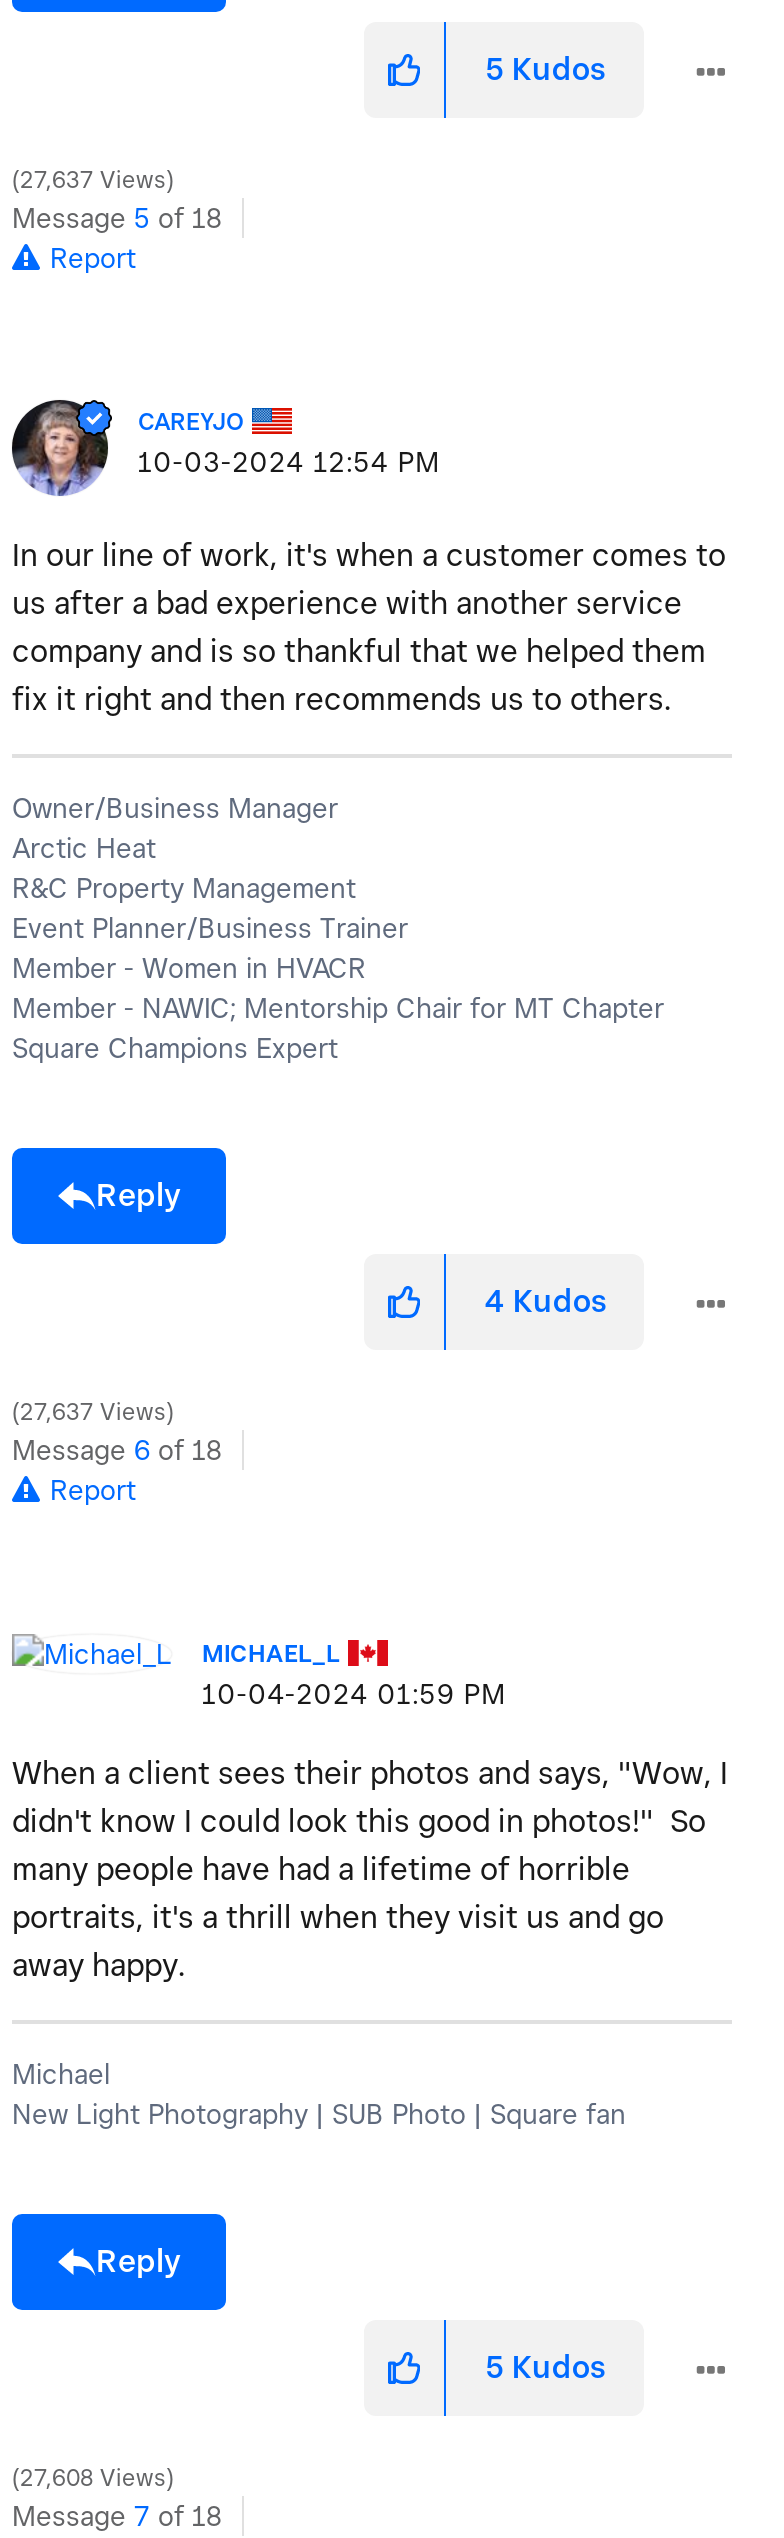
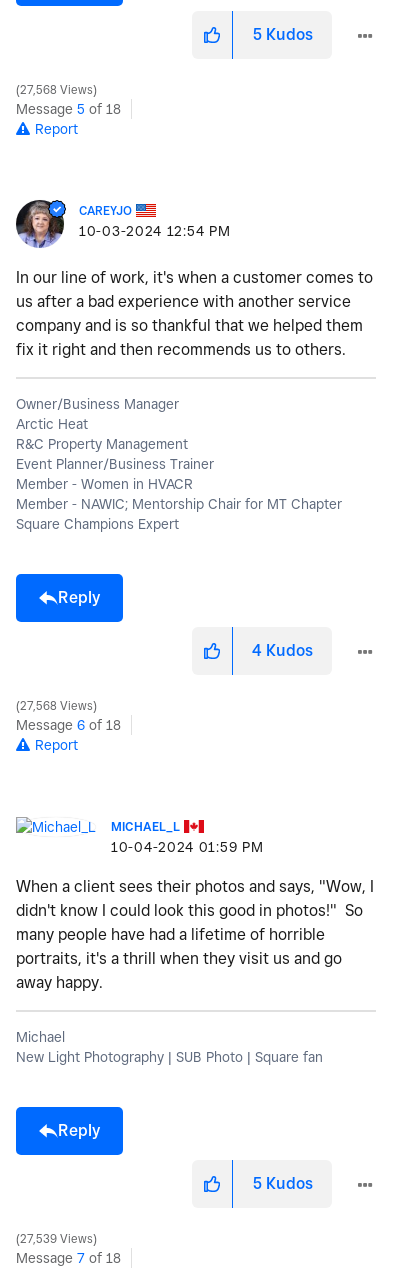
- 27,637 Views
+ 27,568 Views

- 27,637 Views
+ 27,568 Views

- 27,608 Views
+ 27,539 Views
